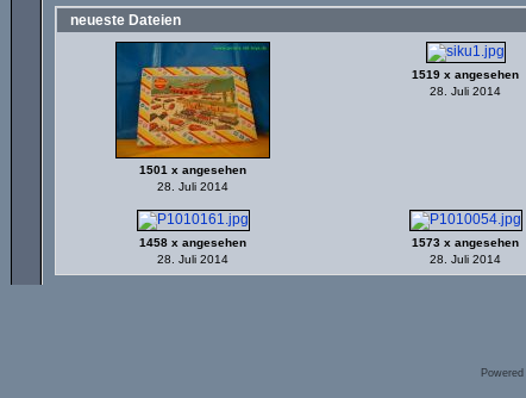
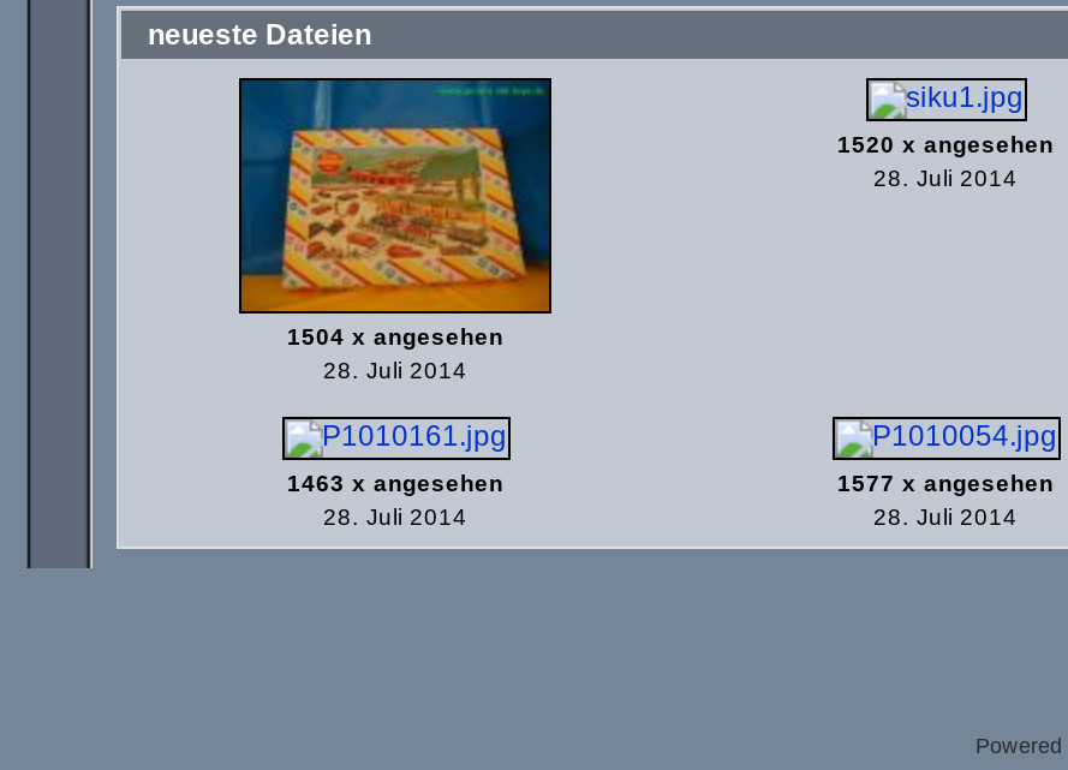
- 1519 x angesehen
+ 1520 x angesehen

- 1501 x angesehen
+ 1504 x angesehen

- 1458 x angesehen
+ 1463 x angesehen

- 1573 x angesehen
+ 1577 x angesehen
